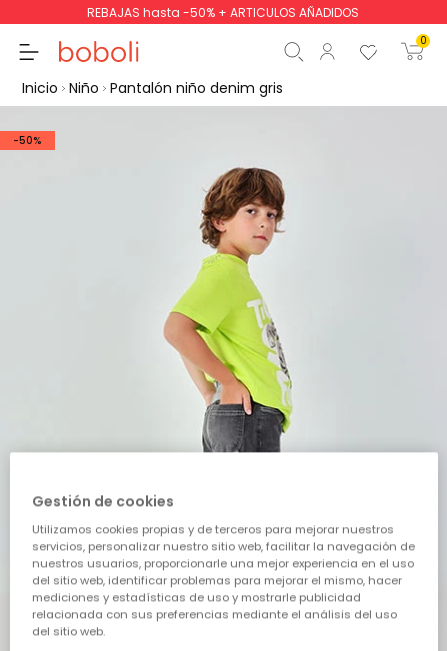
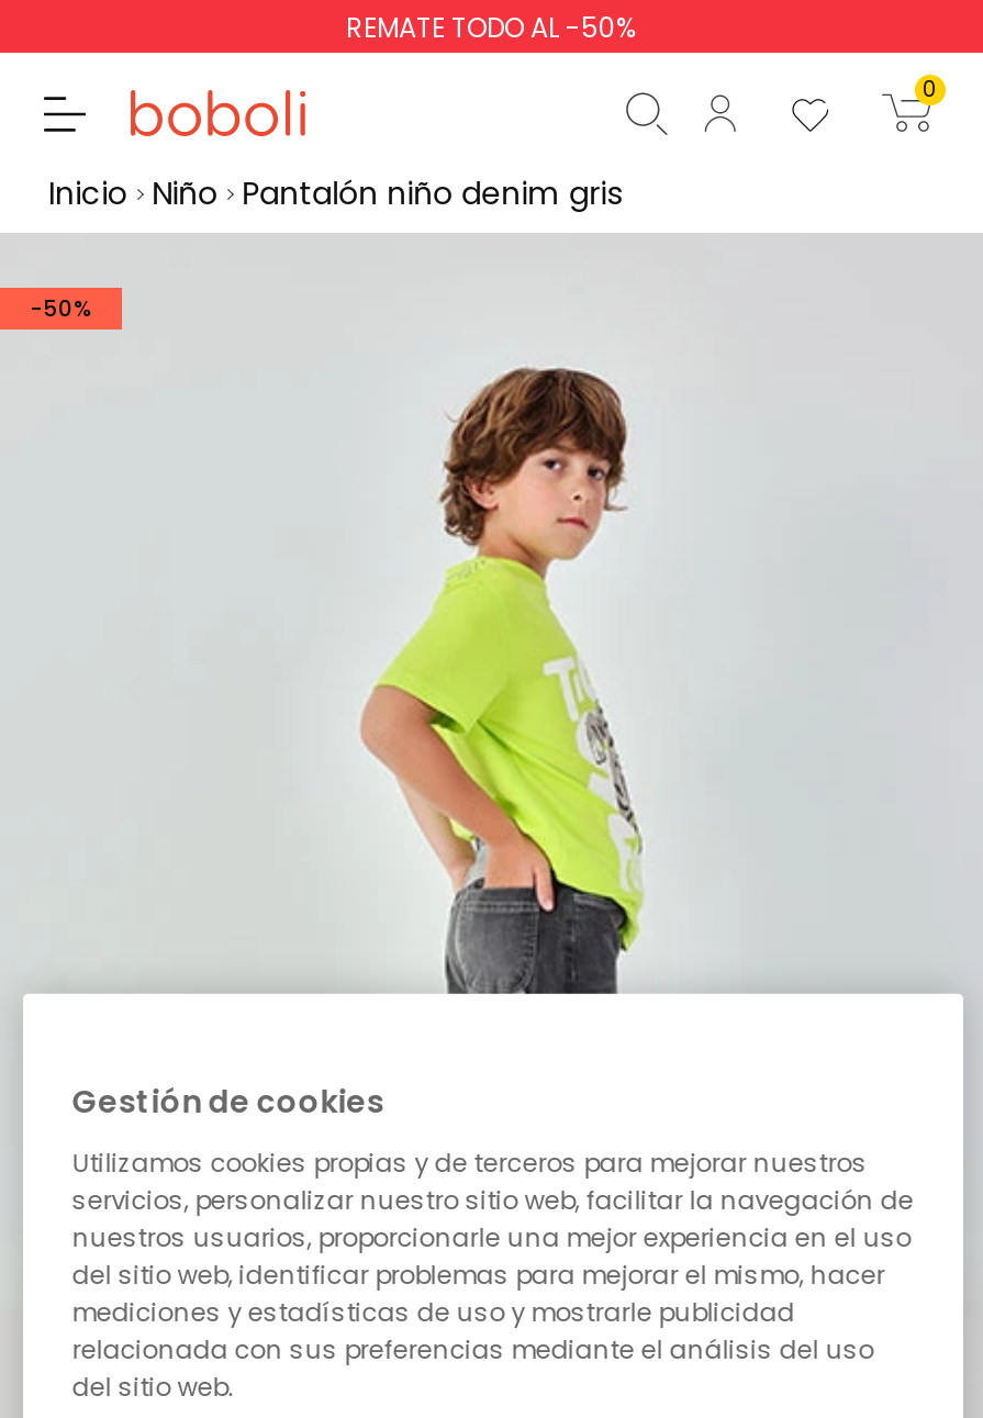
- REBAJAS hasta -50% + ARTICULOS AÑADIDOS
+ REMATE TODO AL -50%
